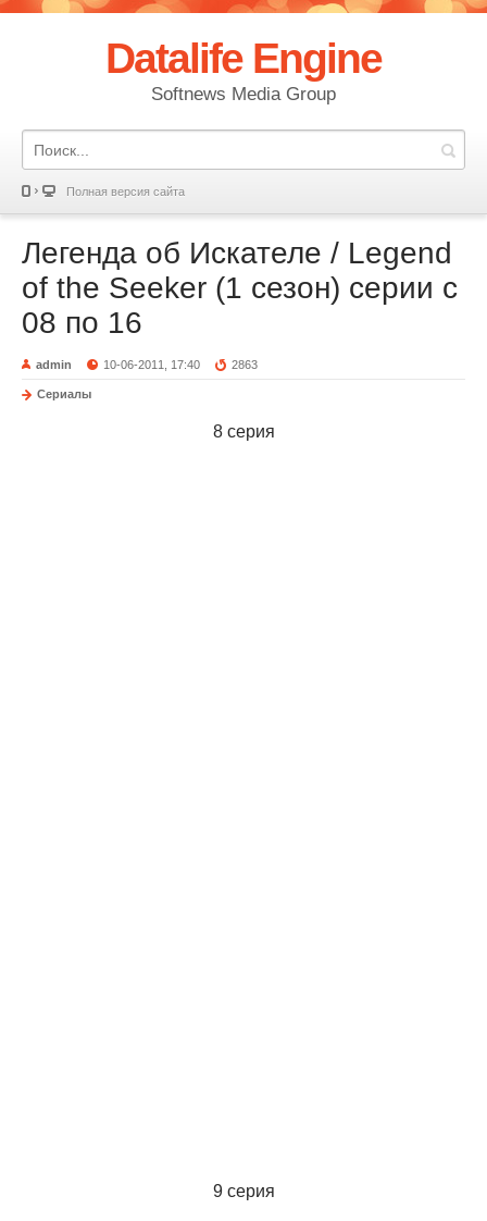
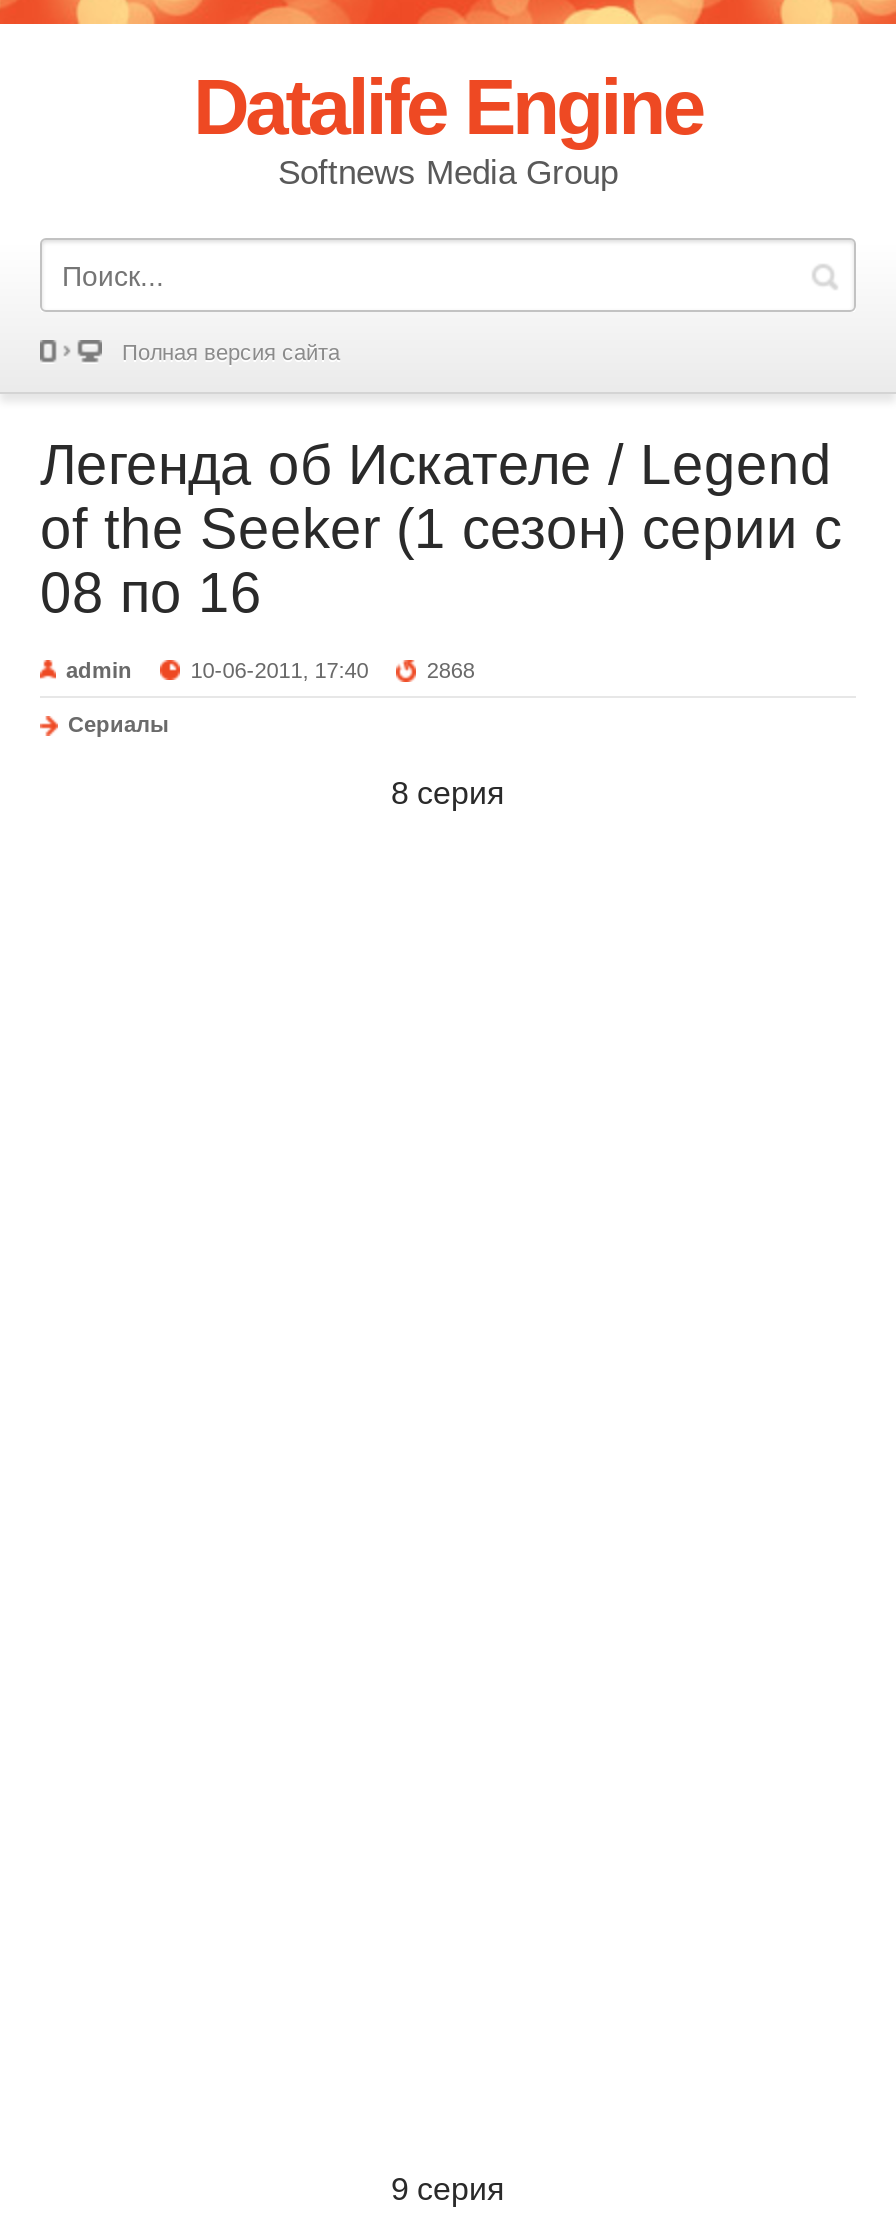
- 2863
+ 2868
